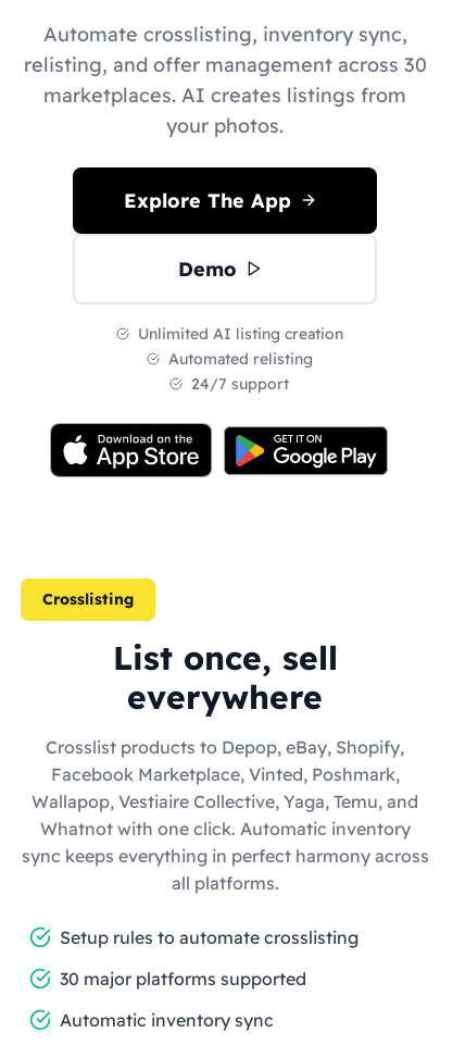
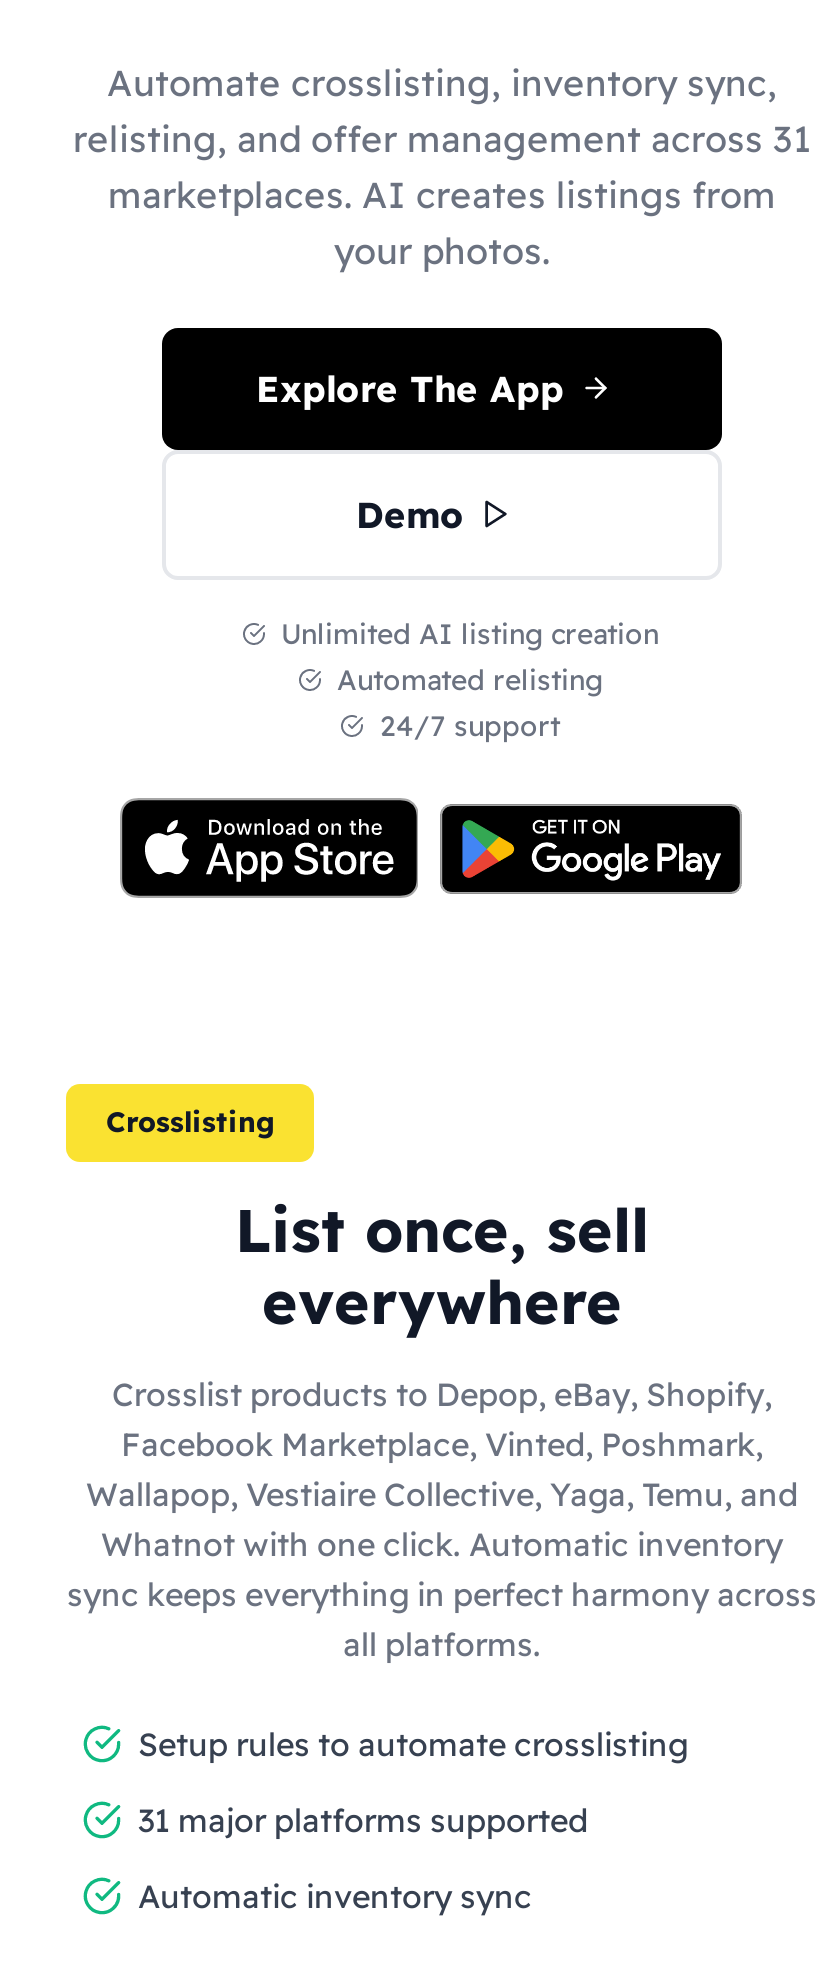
- relisting, and offer management across 30
+ relisting, and offer management across 31

- 30 major platforms supported
+ 31 major platforms supported
